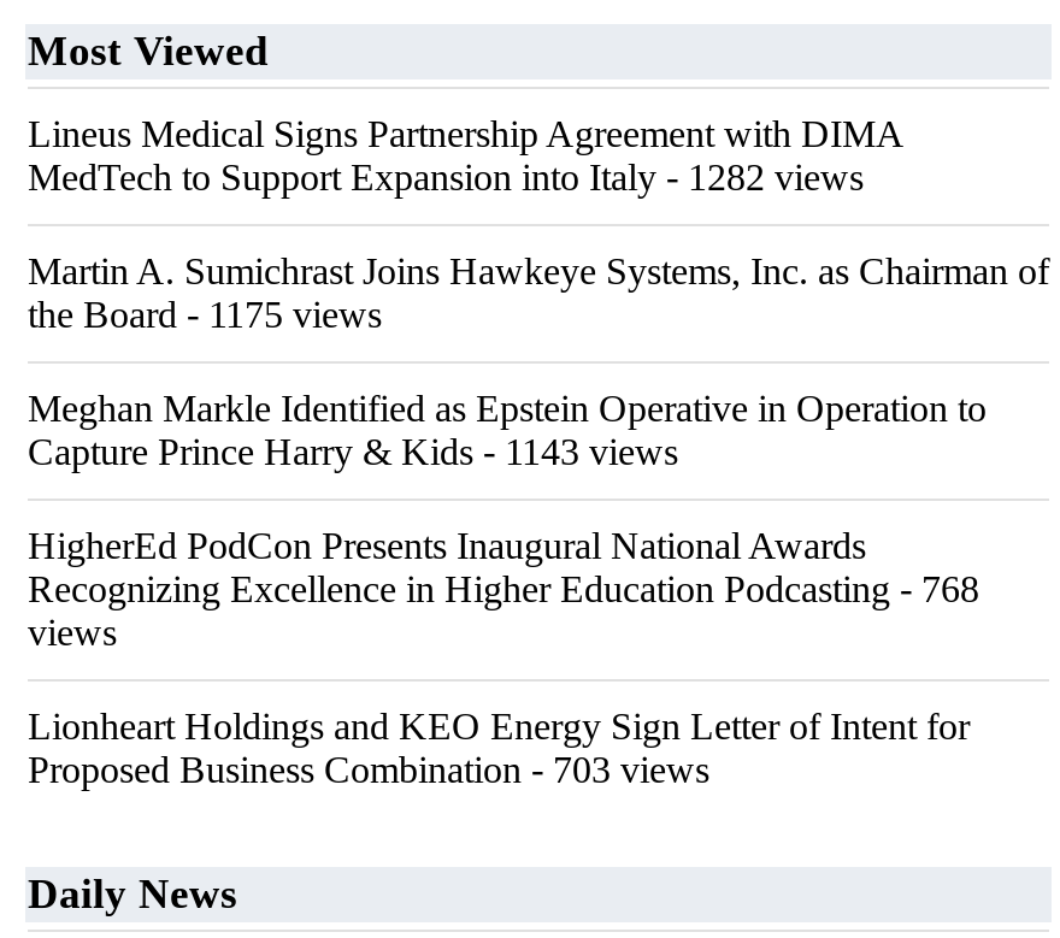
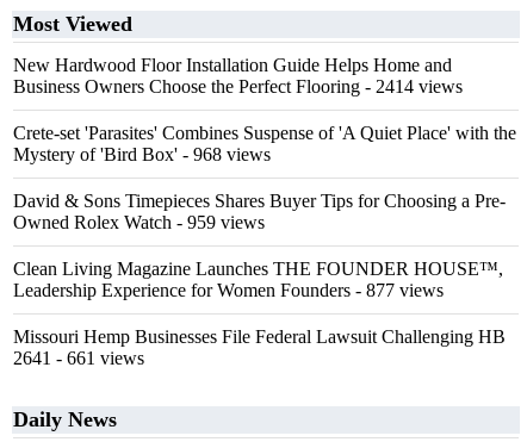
- Lineus Medical Signs Partnership Agreement with DIMA
- MedTech to Support Expansion into Italy - 1282 views
+ New Hardwood Floor Installation Guide Helps Home and
+ Business Owners Choose the Perfect Flooring - 2414 views

- Martin A. Sumichrast Joins Hawkeye Systems, Inc. as Chairman of
- the Board - 1175 views
+ Crete-set 'Parasites' Combines Suspense of 'A Quiet Place' with the
+ Mystery of 'Bird Box' - 968 views

- Meghan Markle Identified as Epstein Operative in Operation to
- Capture Prince Harry & Kids - 1143 views
+ David & Sons Timepieces Shares Buyer Tips for Choosing a Pre-
+ Owned Rolex Watch - 959 views

- HigherEd PodCon Presents Inaugural National Awards
- Recognizing Excellence in Higher Education Podcasting - 768
- views
+ Clean Living Magazine Launches THE FOUNDER HOUSE™,
+ Leadership Experience for Women Founders - 877 views

- Lionheart Holdings and KEO Energy Sign Letter of Intent for
- Proposed Business Combination - 703 views
+ Missouri Hemp Businesses File Federal Lawsuit Challenging HB
+ 2641 - 661 views
